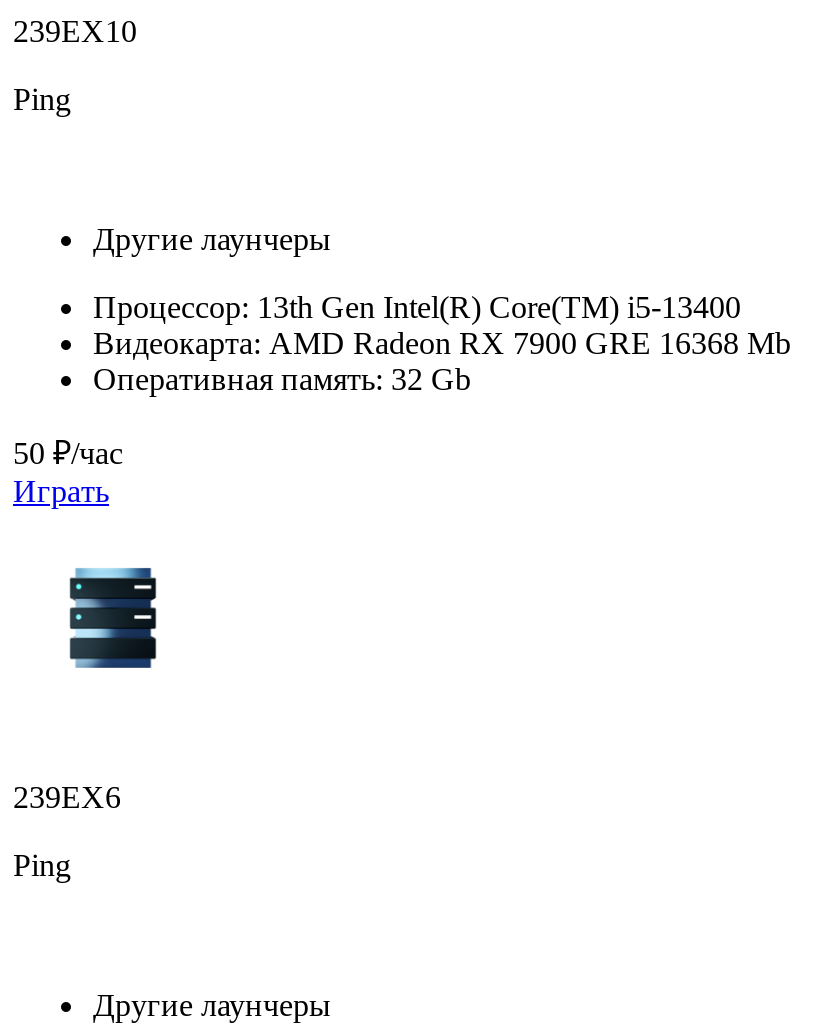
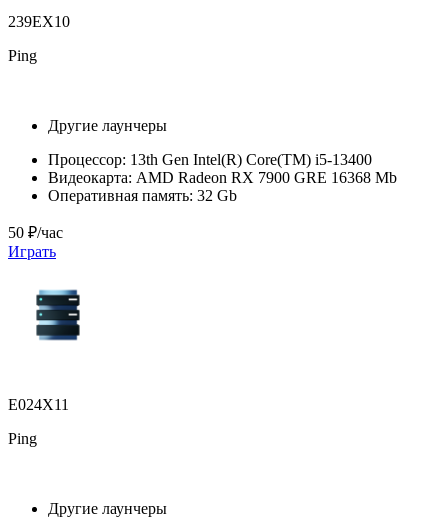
- 239EX6
+ E024X11
